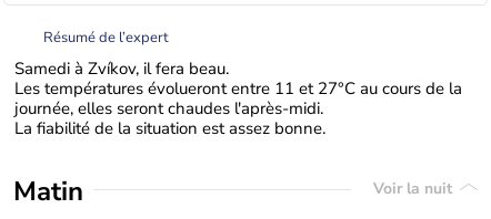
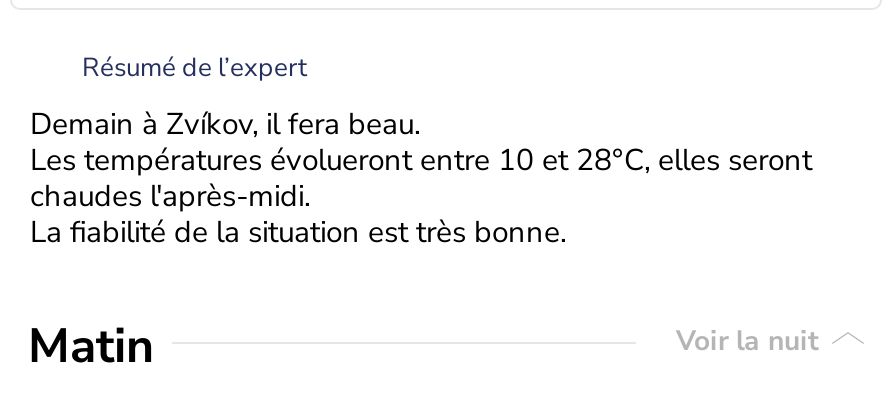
- Samedi à Zvíkov, il fera beau.
- Les températures évolueront entre 11 et 27°C au cours de la
- journée, elles seront chaudes l'après-midi.
- La fiabilité de la situation est assez bonne.
+ Demain à Zvíkov, il fera beau.
+ Les températures évolueront entre 10 et 28°C, elles seront
+ chaudes l'après-midi.
+ La fiabilité de la situation est très bonne.
